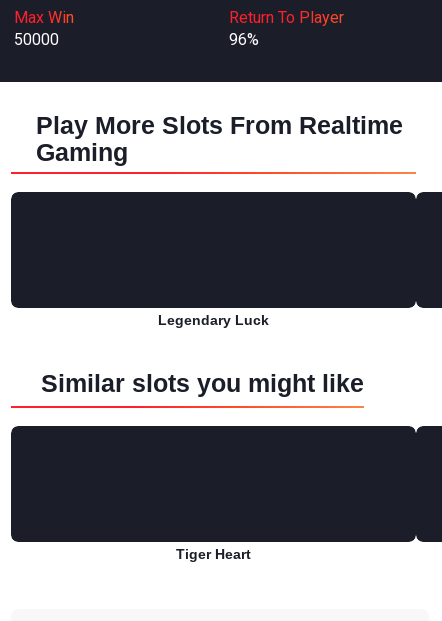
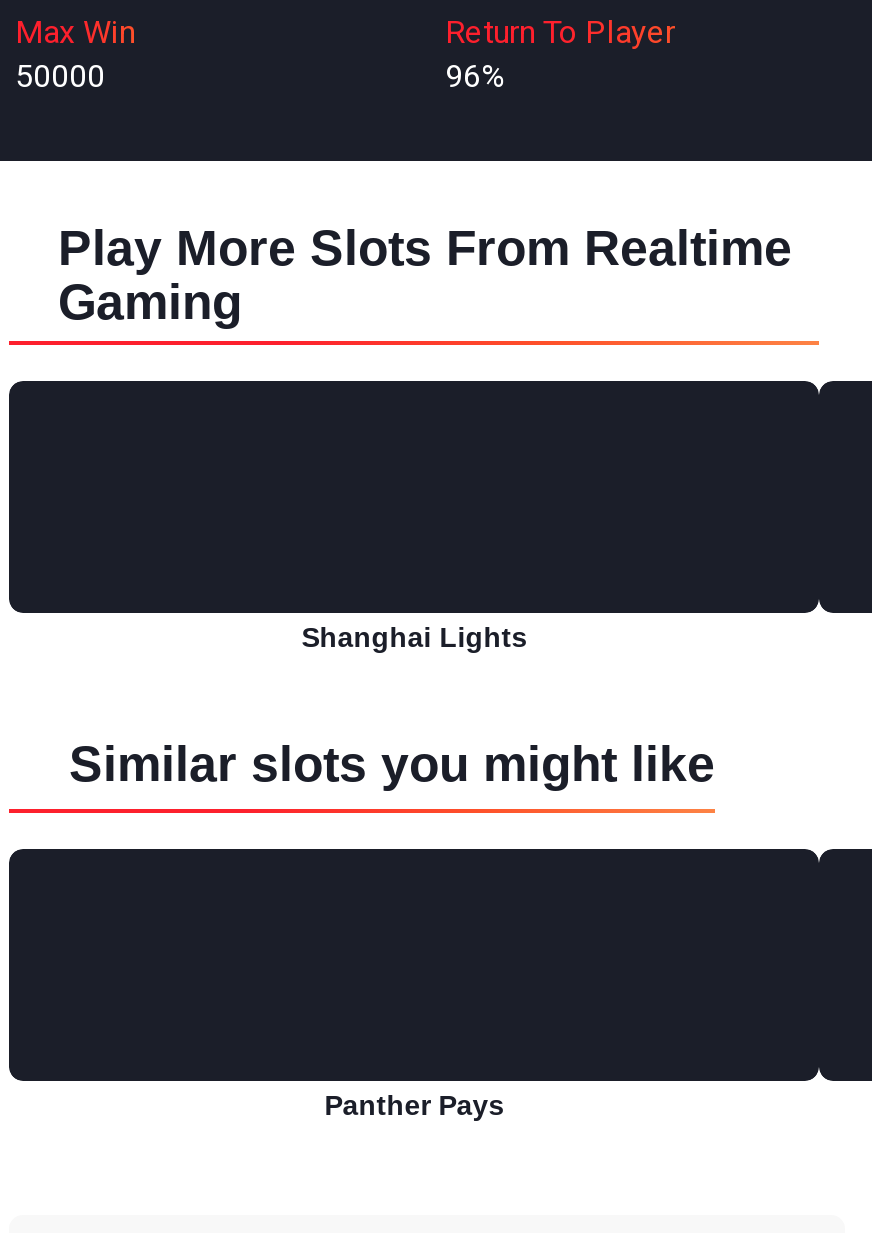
- Legendary Luck
+ Shanghai Lights

- Tiger Heart
+ Panther Pays
